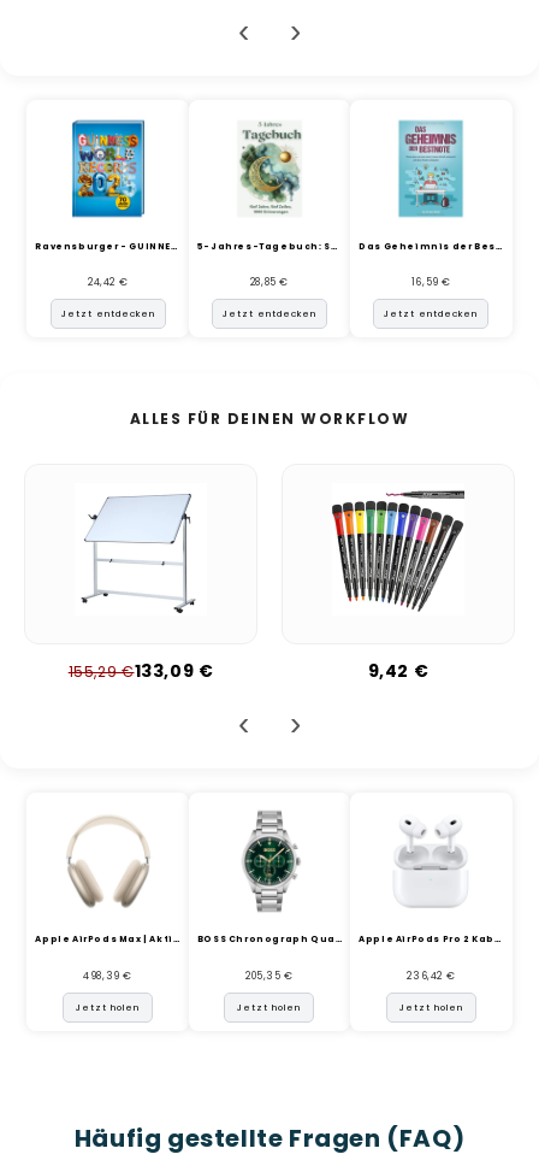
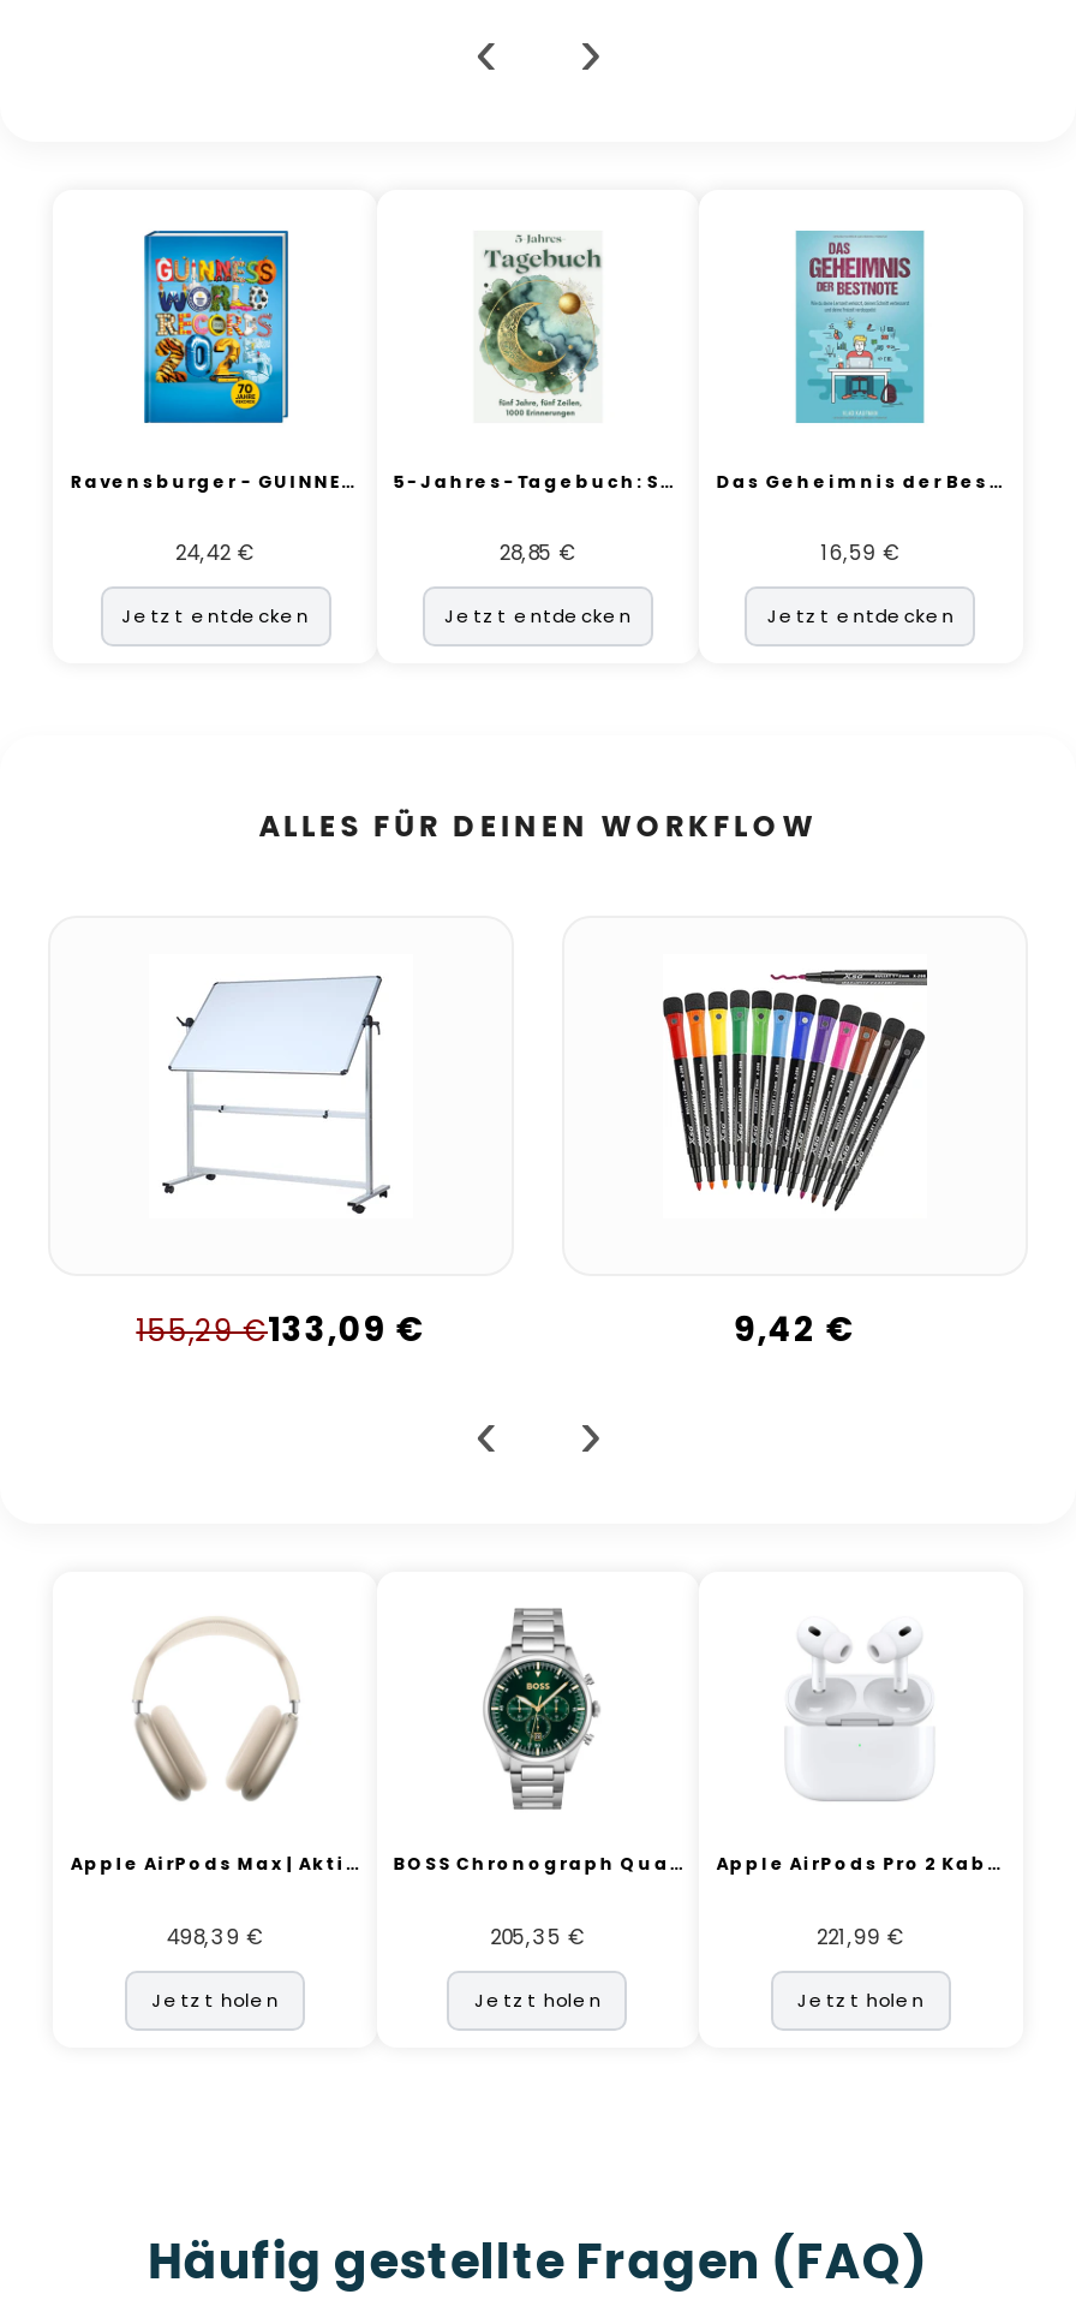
- 236,42 €
+ 221,99 €
